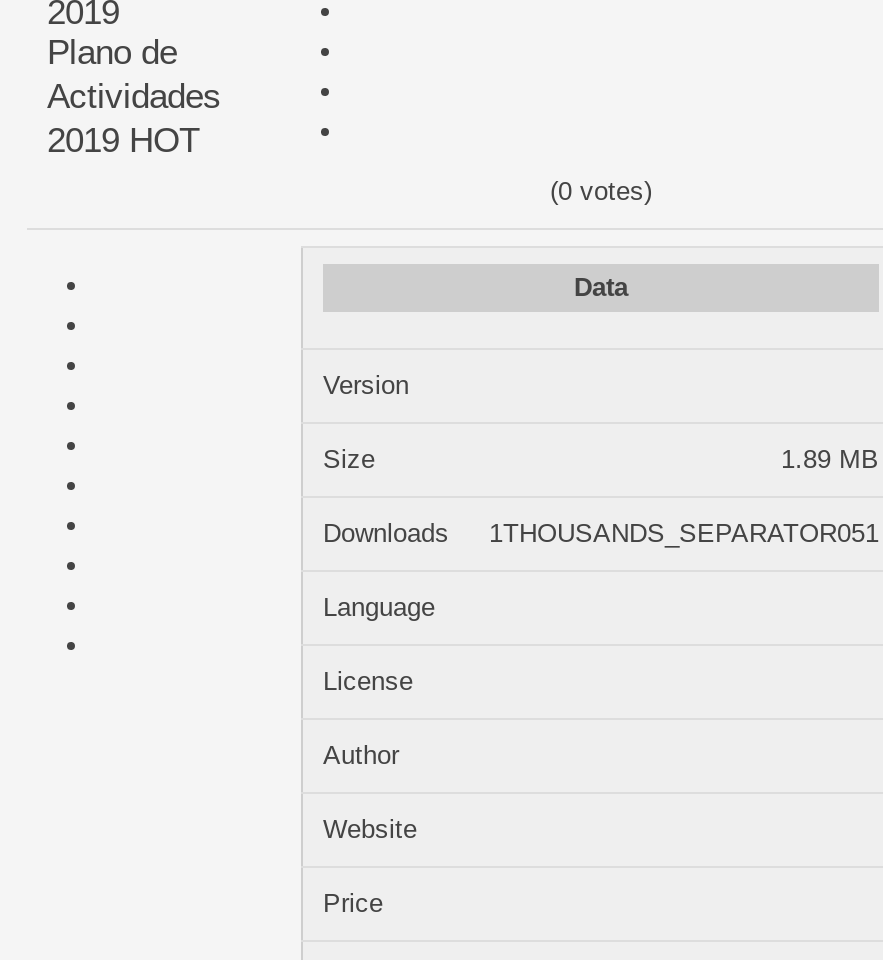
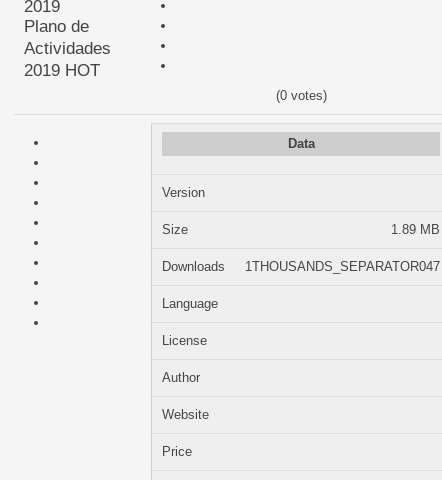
- 1THOUSANDS_SEPARATOR051
+ 1THOUSANDS_SEPARATOR047
